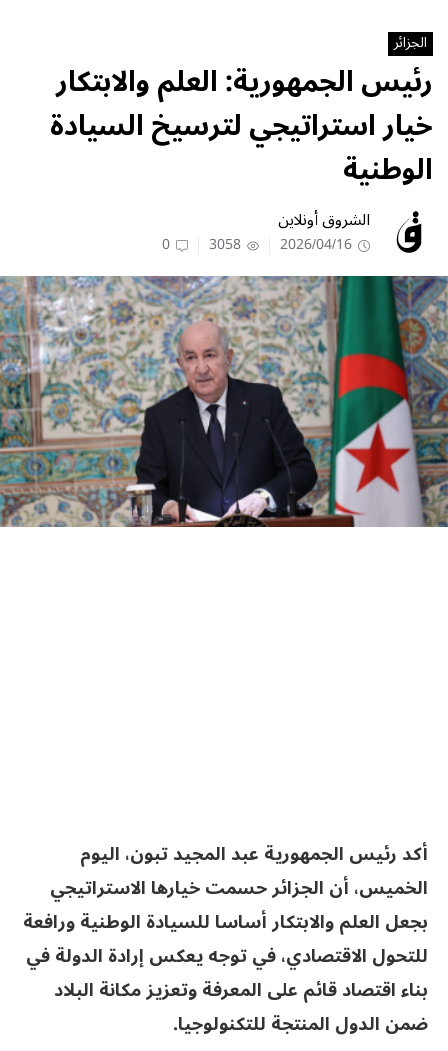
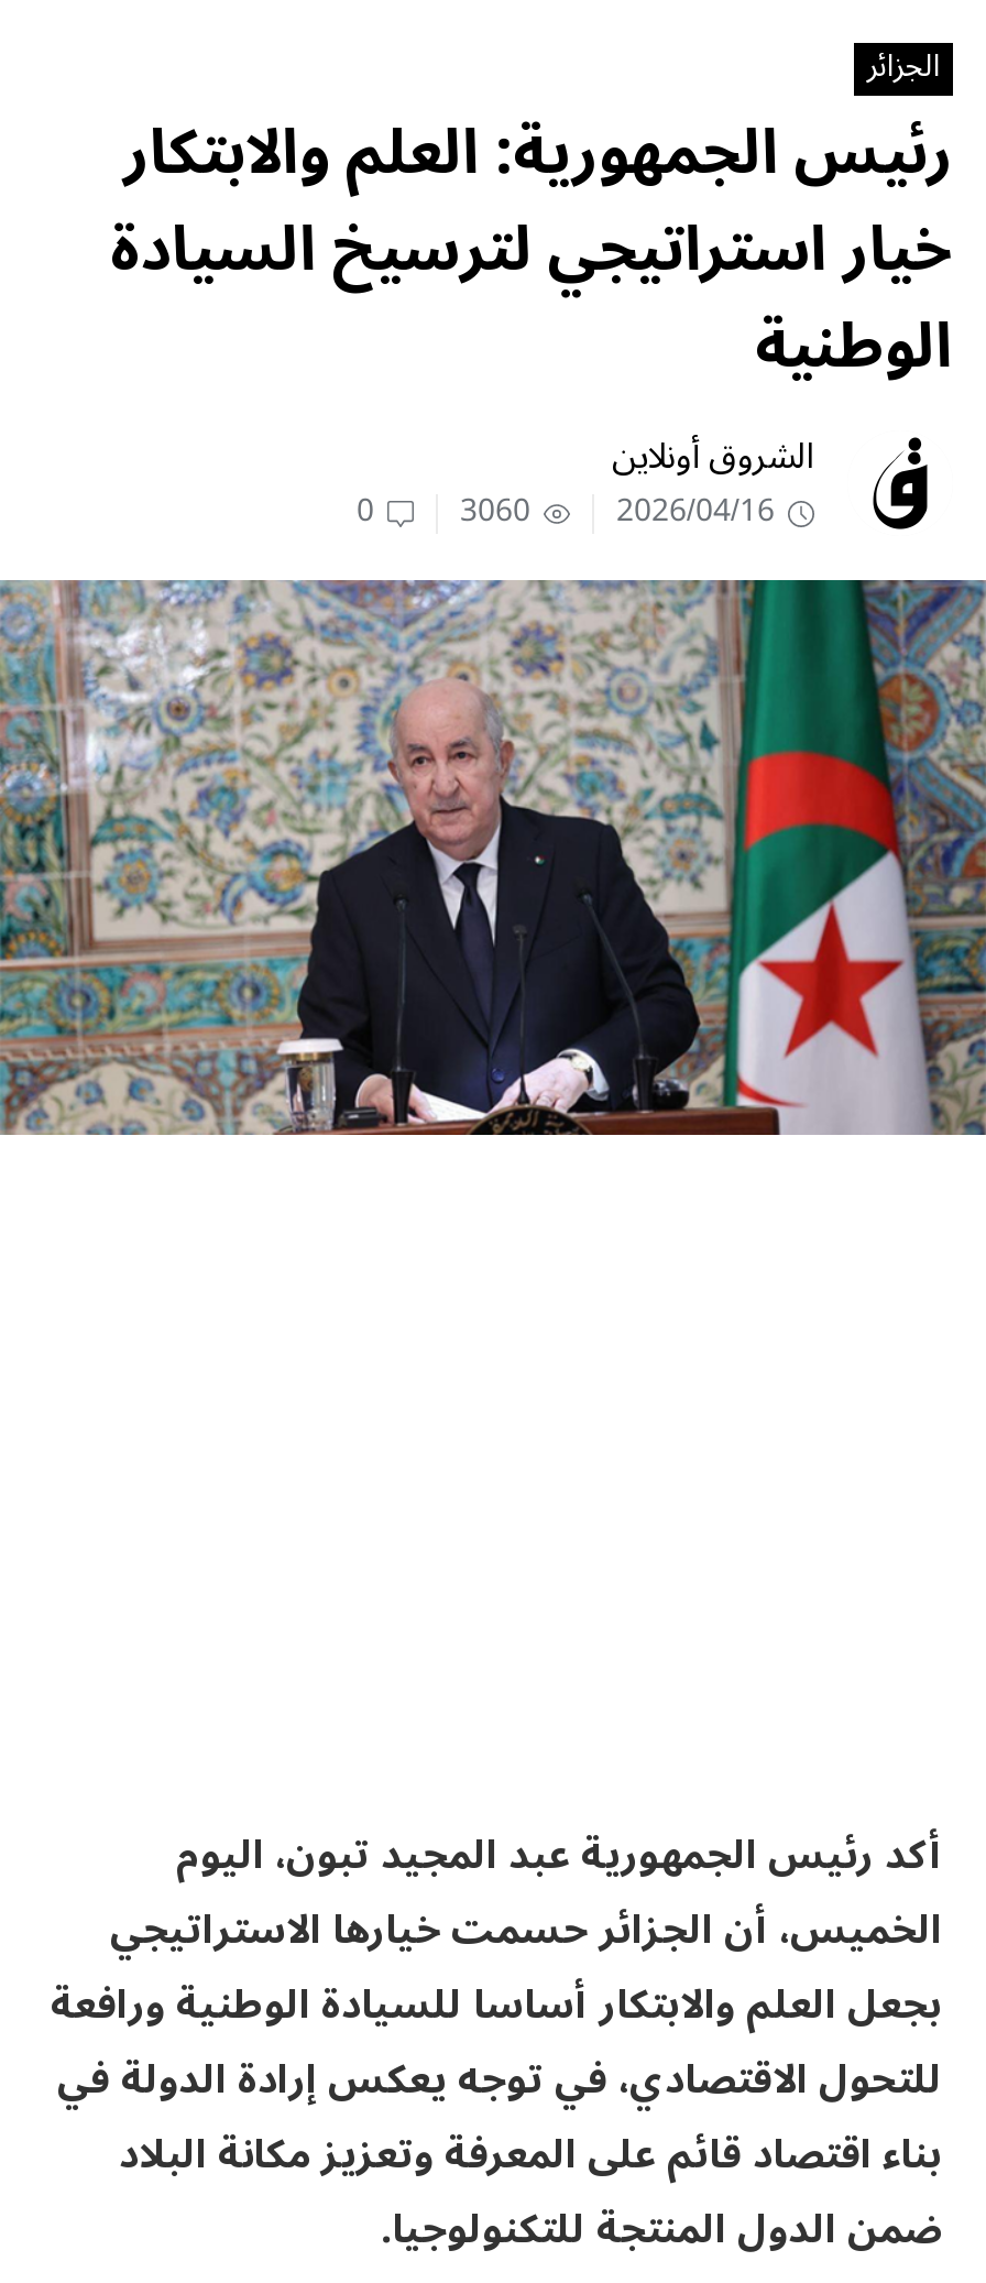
- 0 3058 2026/04/16
+ 0 3060 2026/04/16
